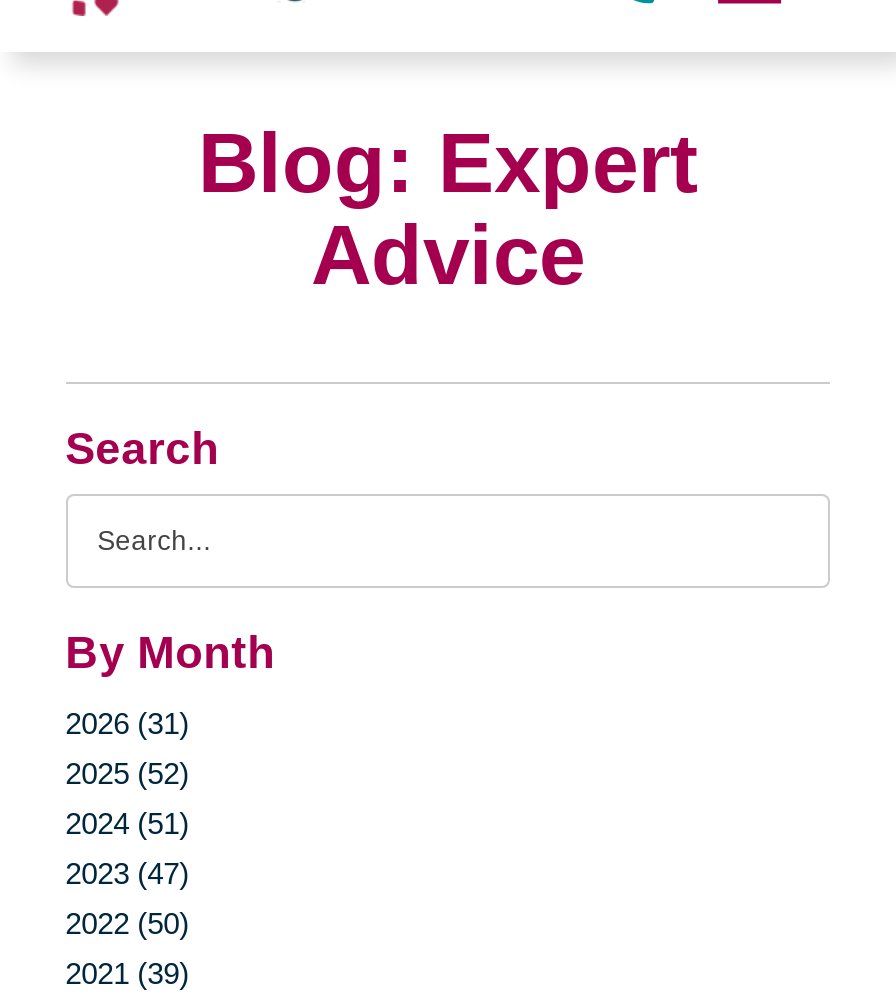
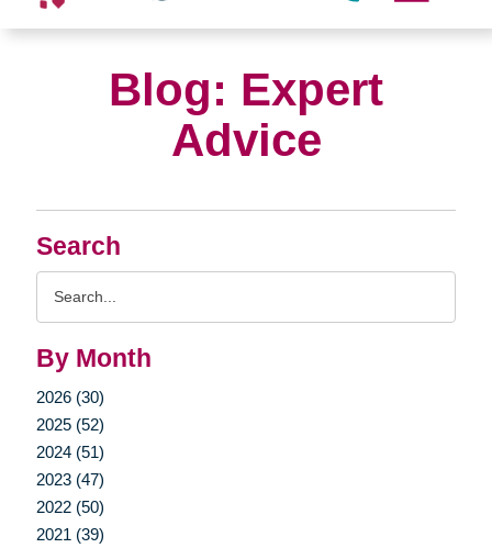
- 2026 (31)
+ 2026 (30)
